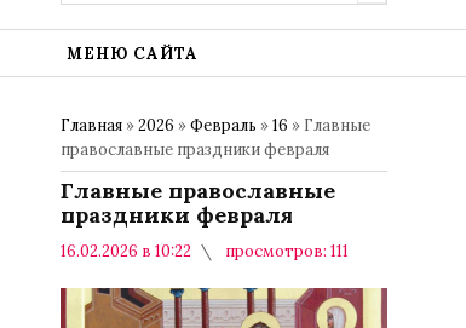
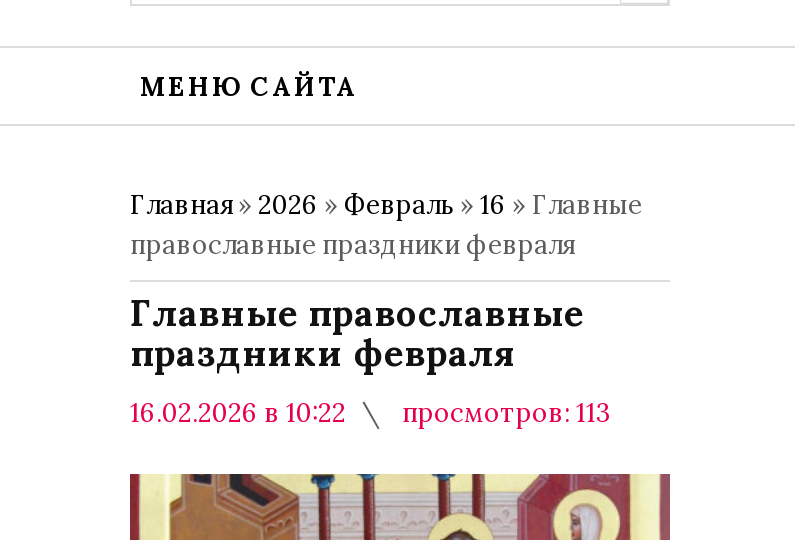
- 16.02.2026 в 10:22 просмотров: 111
+ 16.02.2026 в 10:22 просмотров: 113
